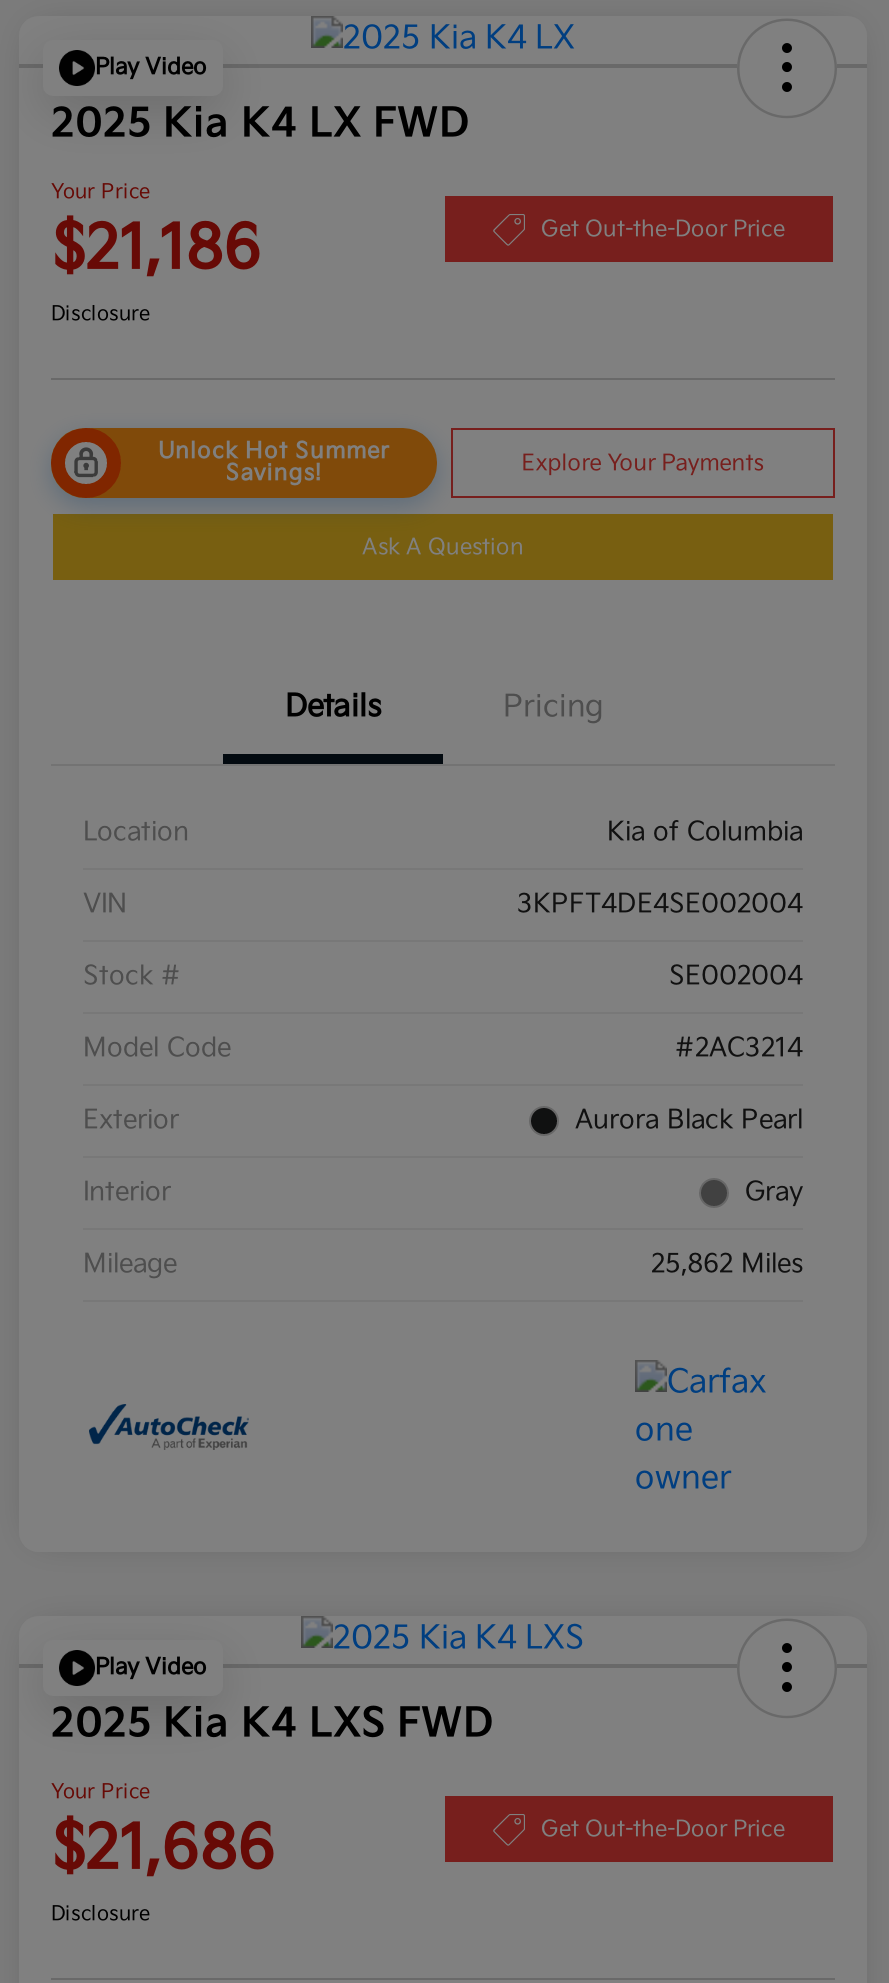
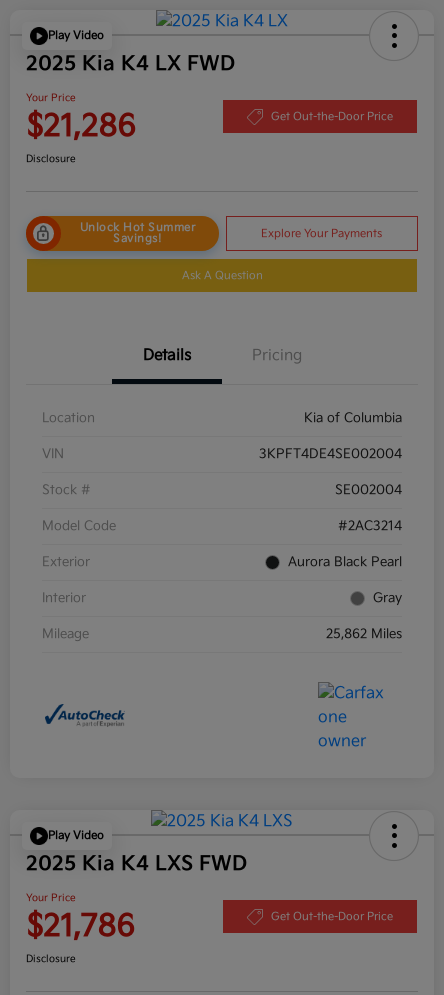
- $21,186
+ $21,286

- $21,686
+ $21,786
